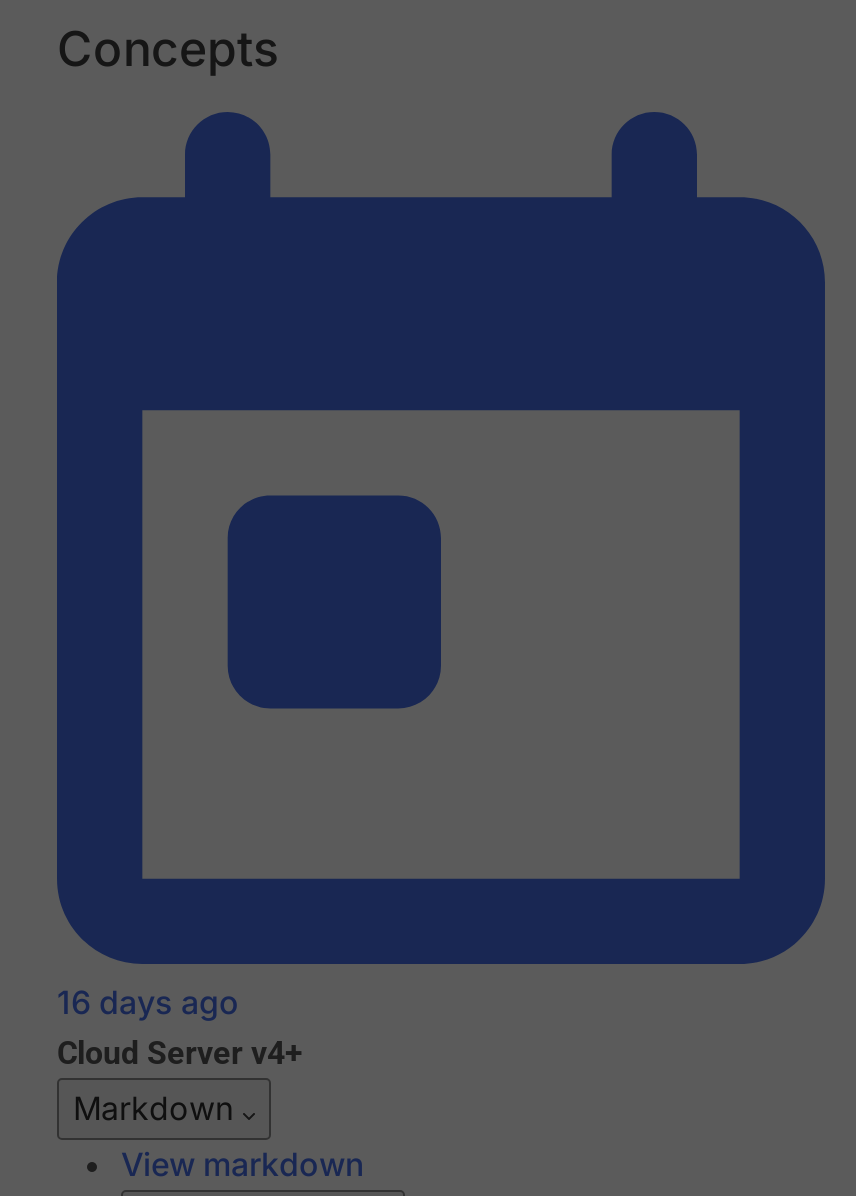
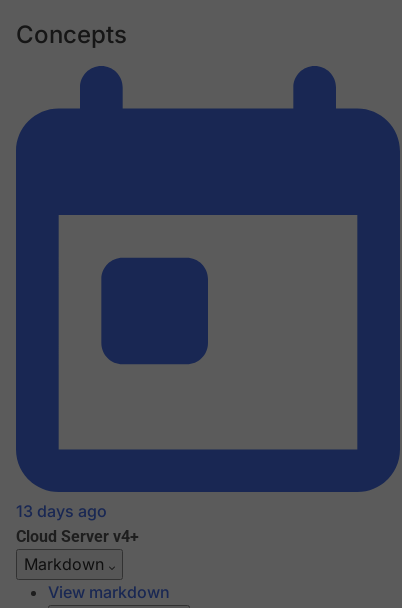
- 16 days ago
+ 13 days ago
